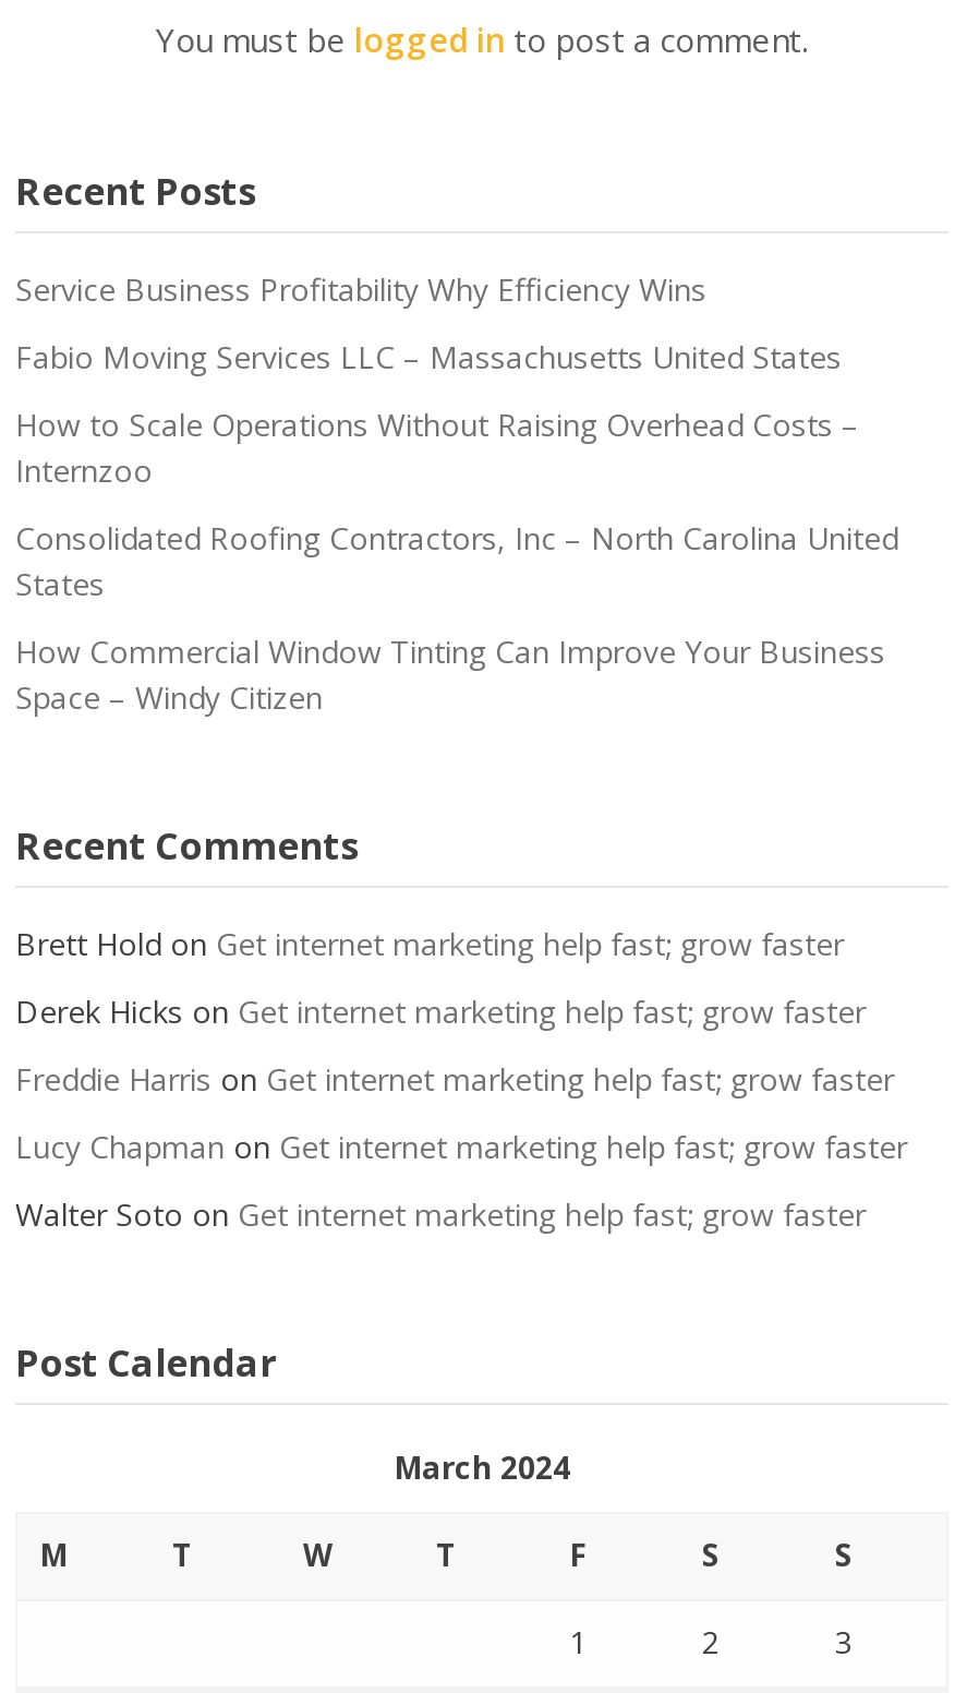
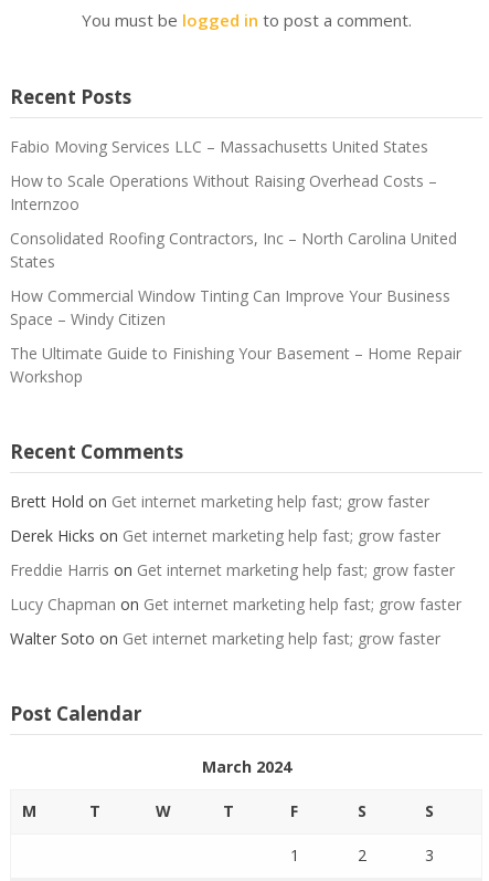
- Service Business Profitability Why Efficiency Wins

moved up: Fabio Moving Services LLC – Massachusetts United States | How to Scale Operations Without Raising Overhead Costs – | Internzoo | Consolidated Roofing Contractors, Inc – North Carolina United | States | How Commercial Window Tinting Can Improve Your Business | Space – Windy Citizen

+ The Ultimate Guide to Finishing Your Basement – Home Repair
+ Workshop
